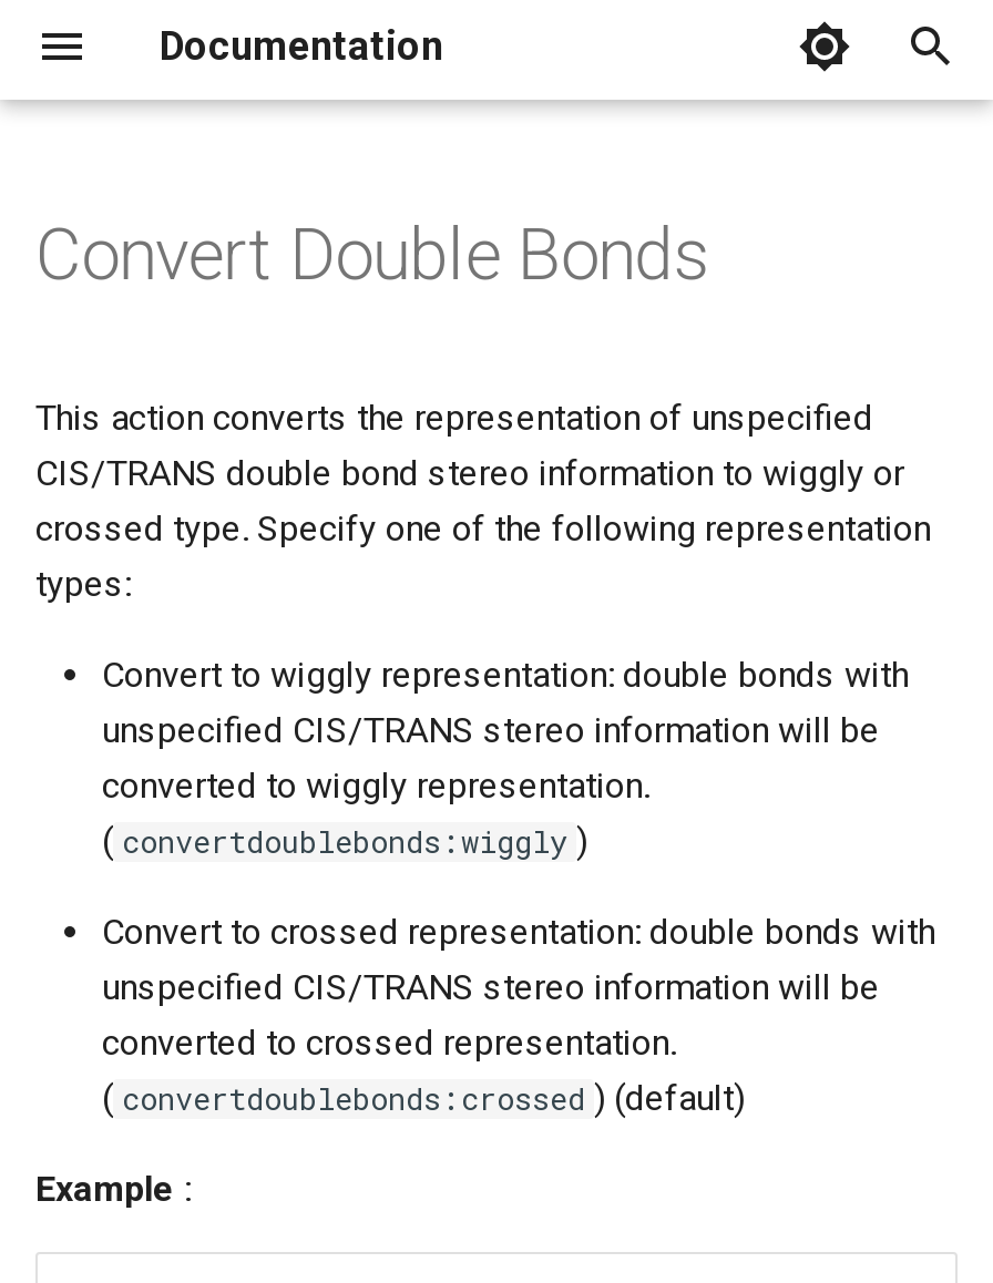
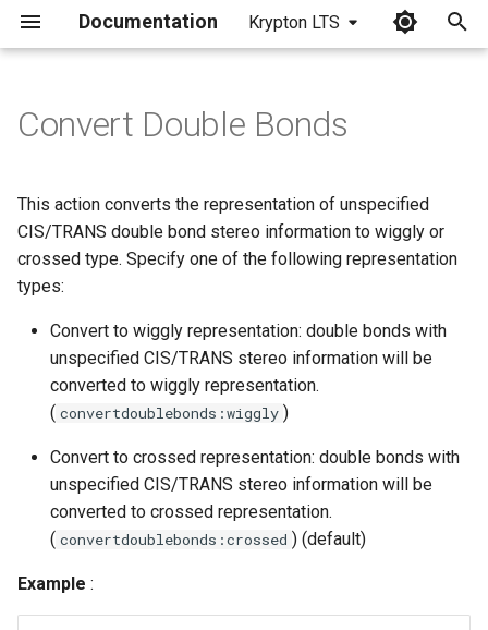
+ Krypton LTS
